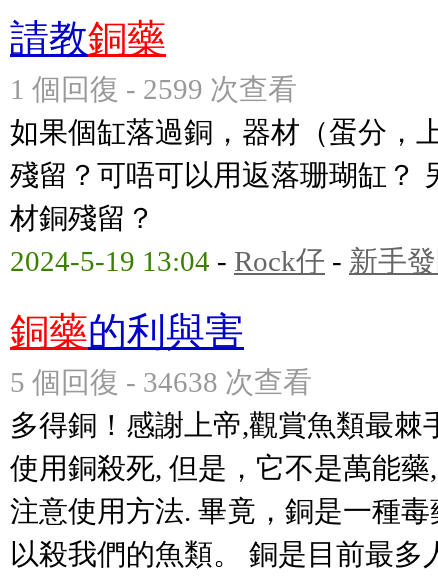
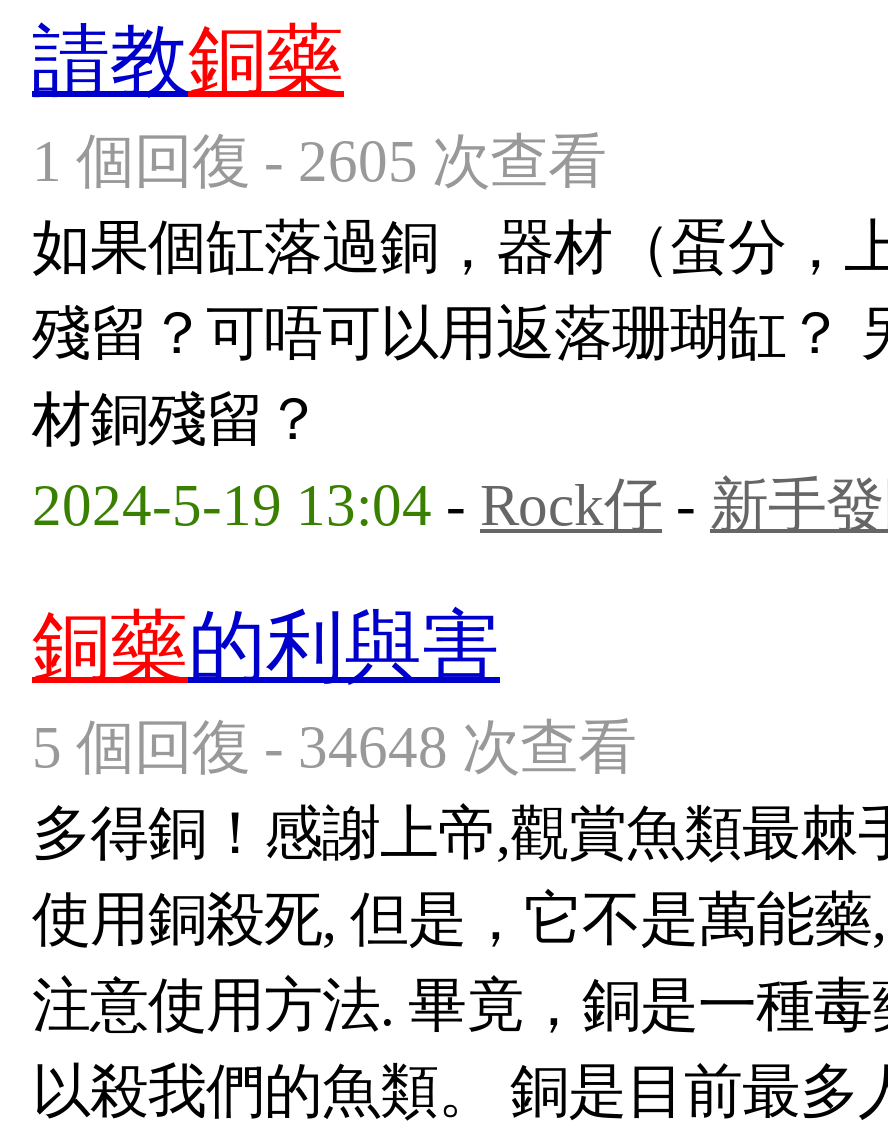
- 1 個回復 - 2599 次查看
+ 1 個回復 - 2605 次查看

- 5 個回復 - 34638 次查看
+ 5 個回復 - 34648 次查看
